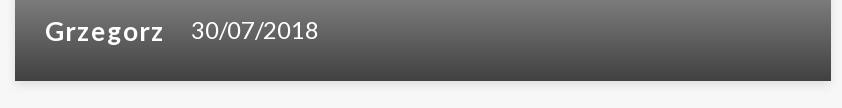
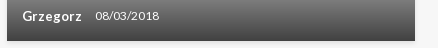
- Grzegorz 30/07/2018
+ Grzegorz 08/03/2018
